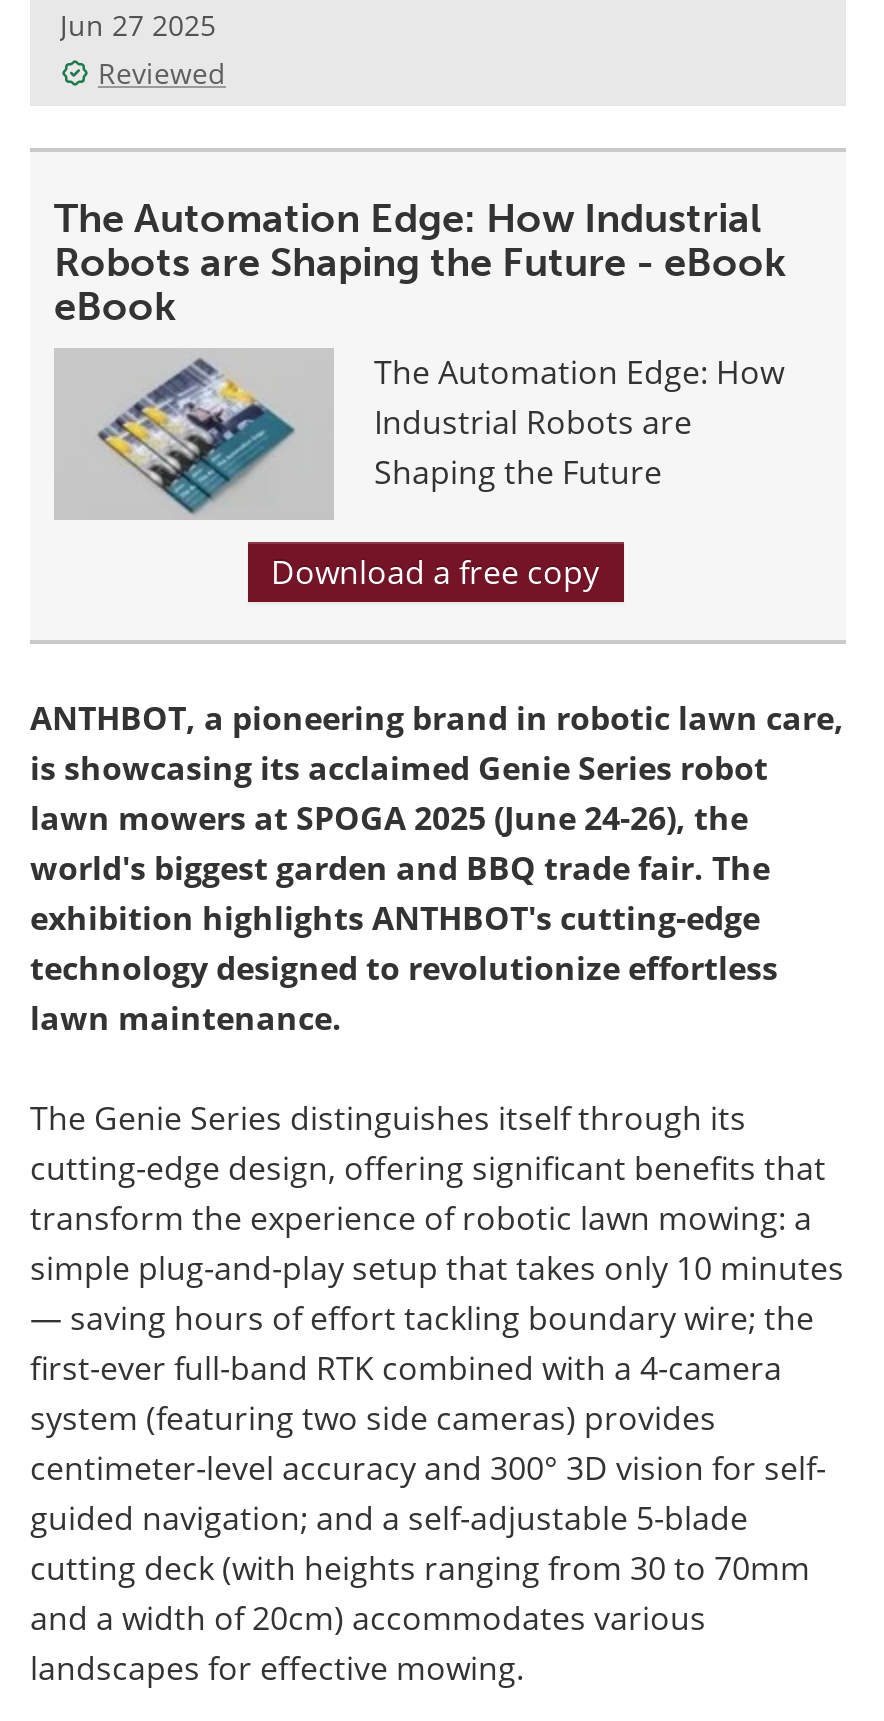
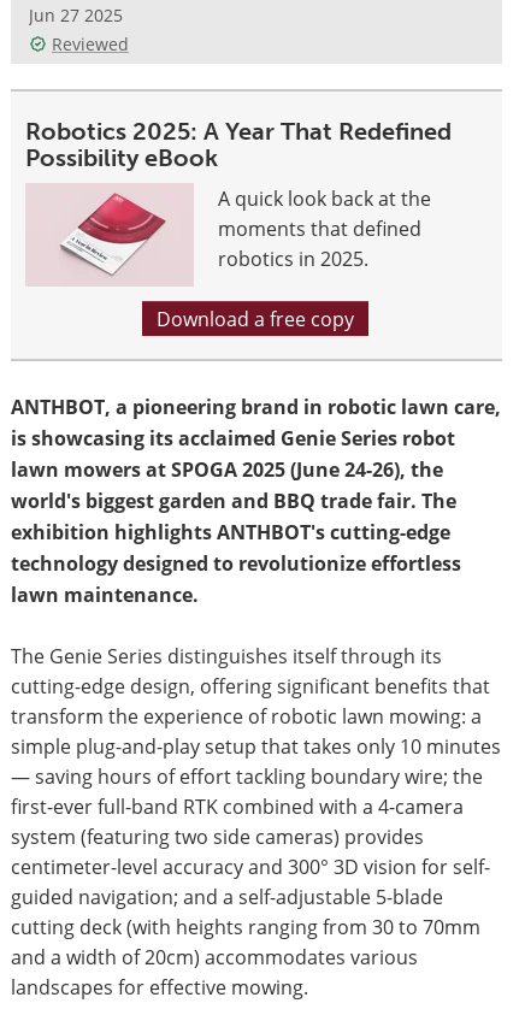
- [image]
- The Automation Edge: How Industrial
- Robots are Shaping the Future - eBook
- eBook
- The Automation Edge: How
- Industrial Robots are
- Shaping the Future
+ [image]
+ Robotics 2025: A Year That Redefined
+ Possibility eBook
+ A quick look back at the
+ moments that defined
+ robotics in 2025.
